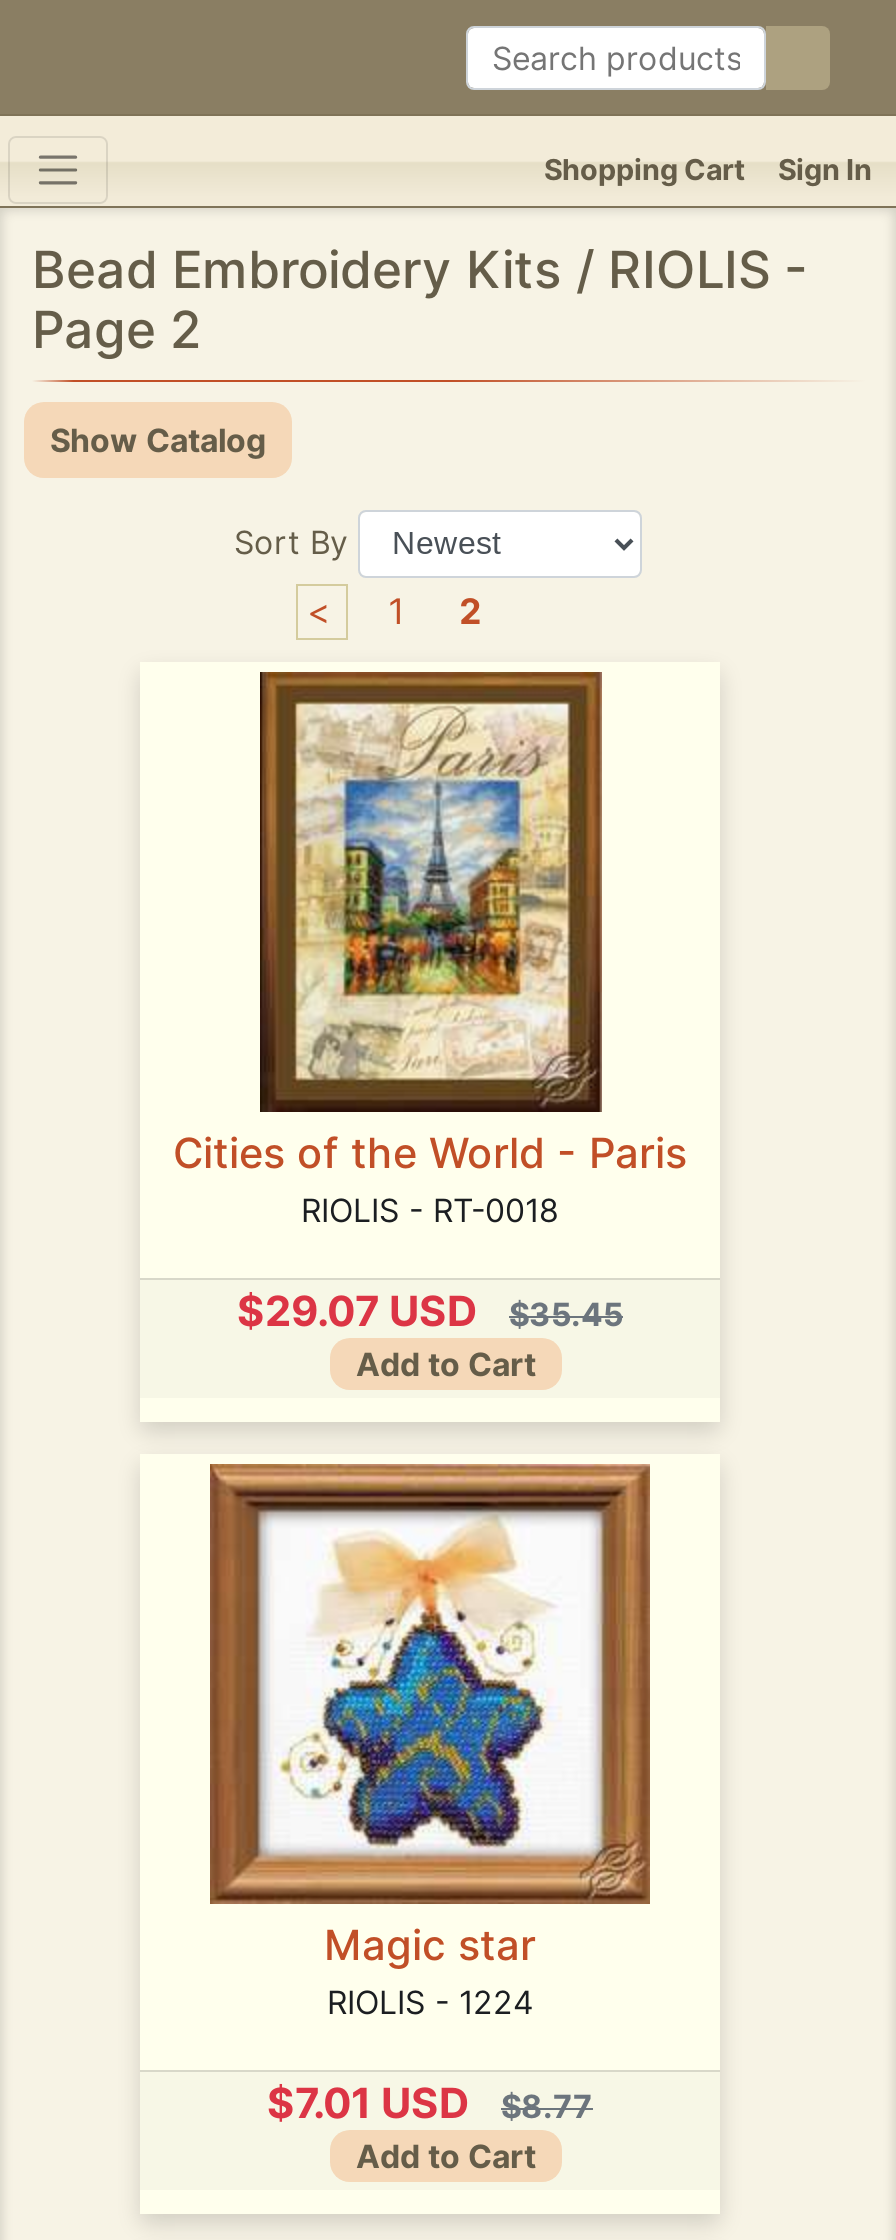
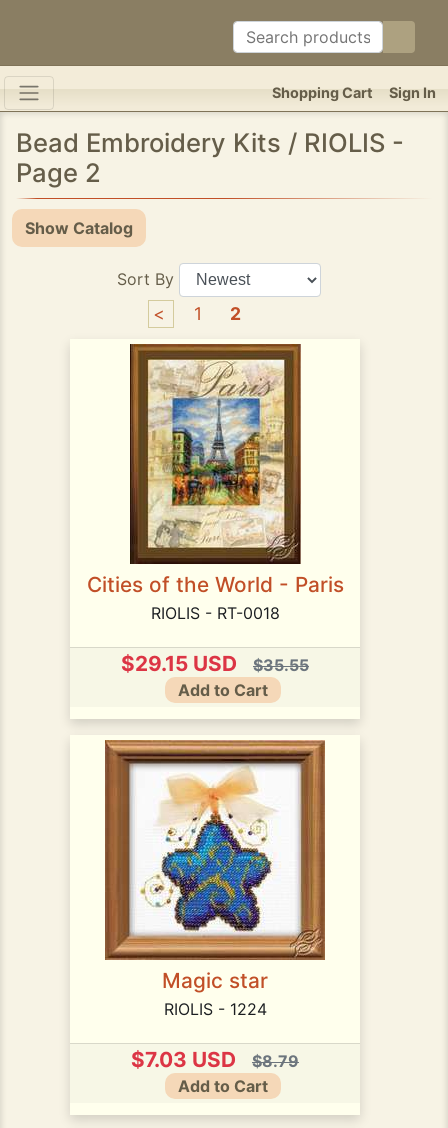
- $29.07 USD
+ $29.15 USD

- $35.45
+ $35.55

- $7.01 USD
+ $7.03 USD

- $8.77
+ $8.79
